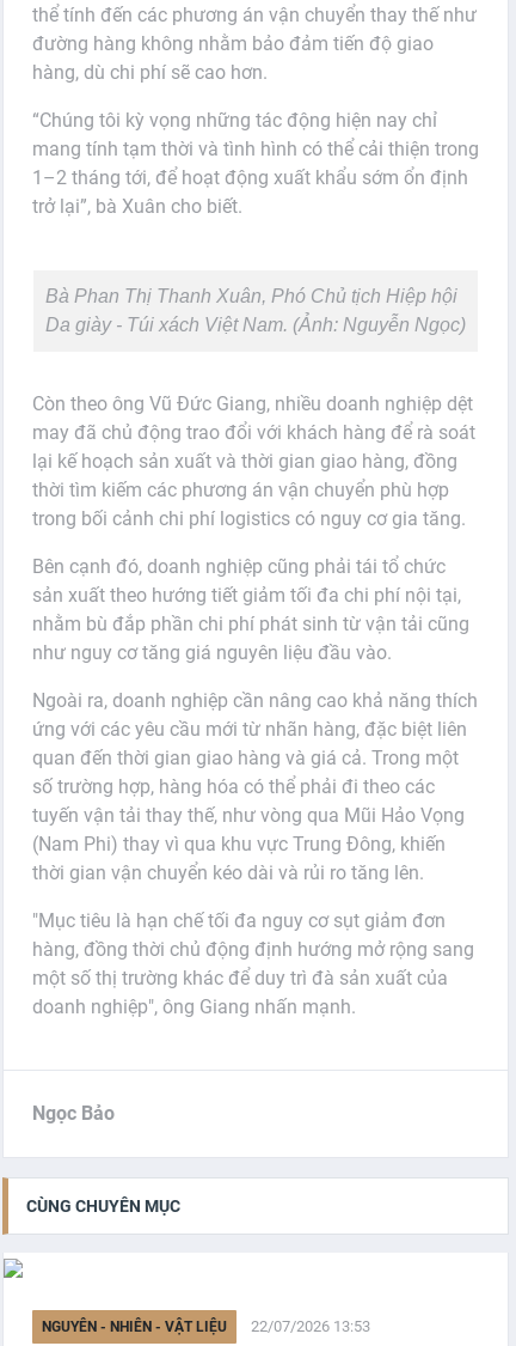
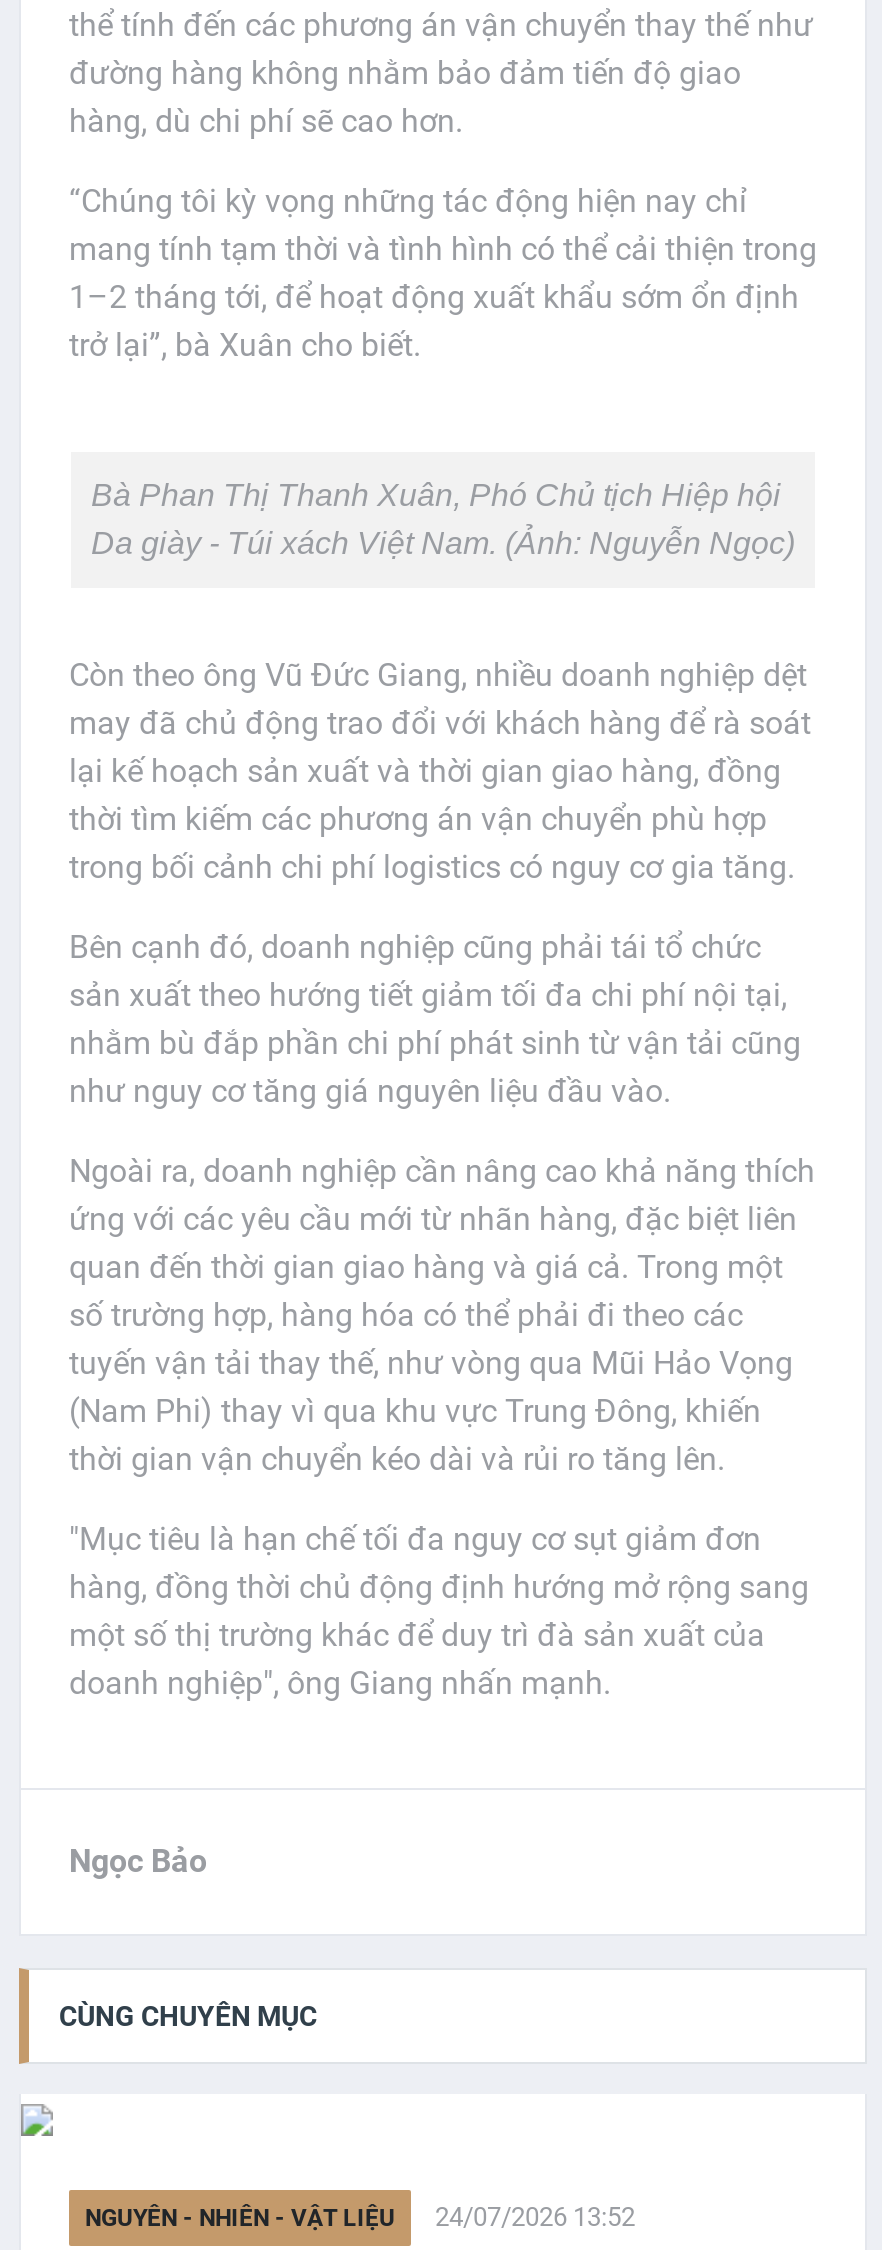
- NGUYÊN - NHIÊN - VẬT LIỆU 22/07/2026 13:53
+ NGUYÊN - NHIÊN - VẬT LIỆU 24/07/2026 13:52
